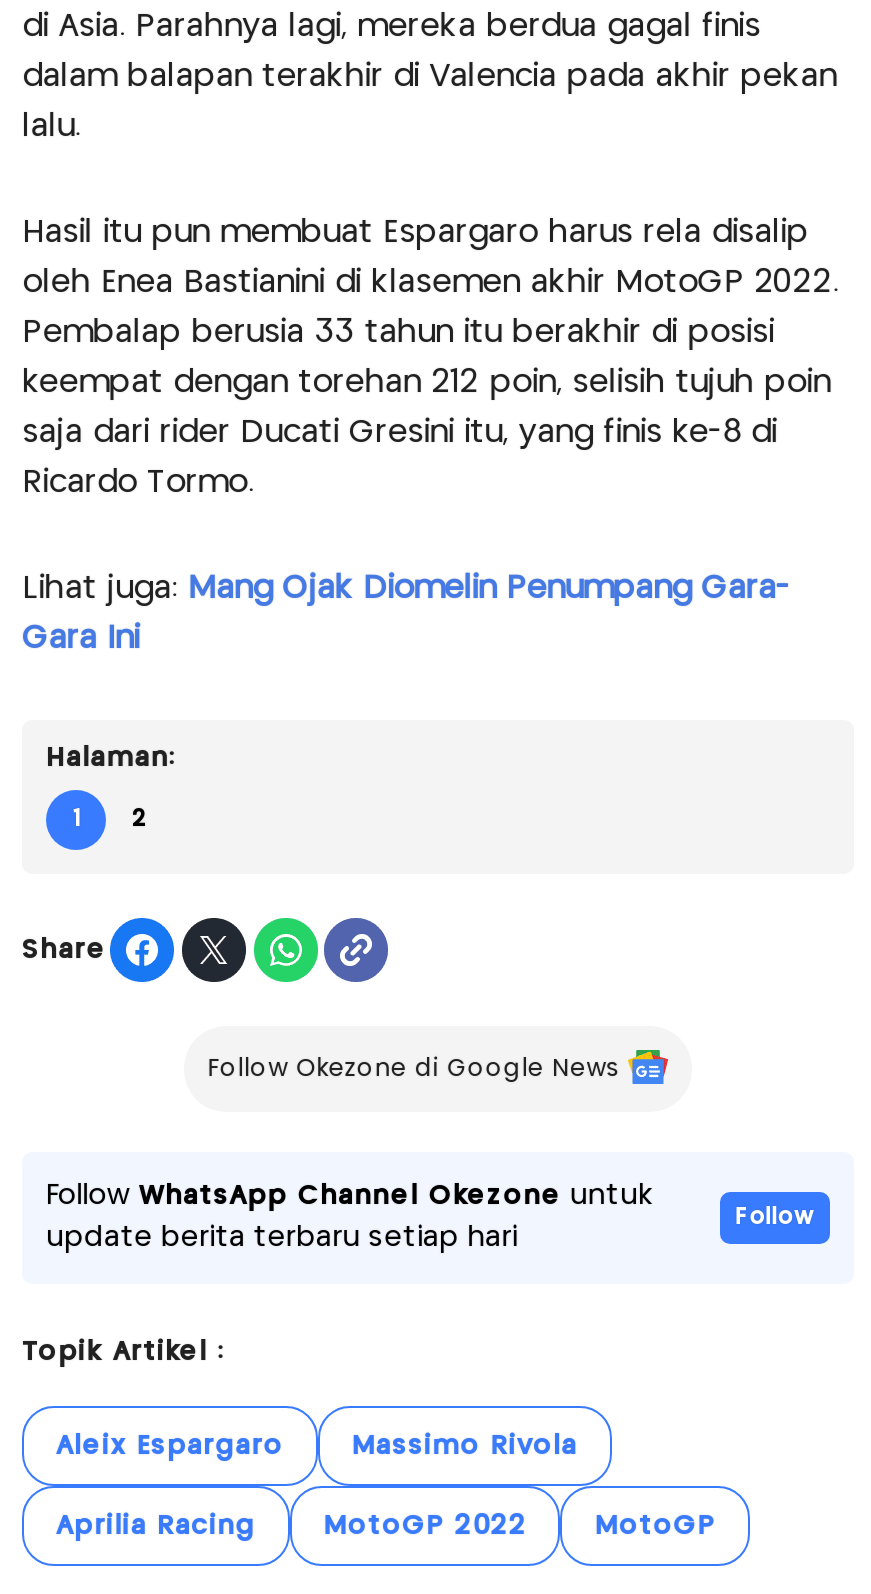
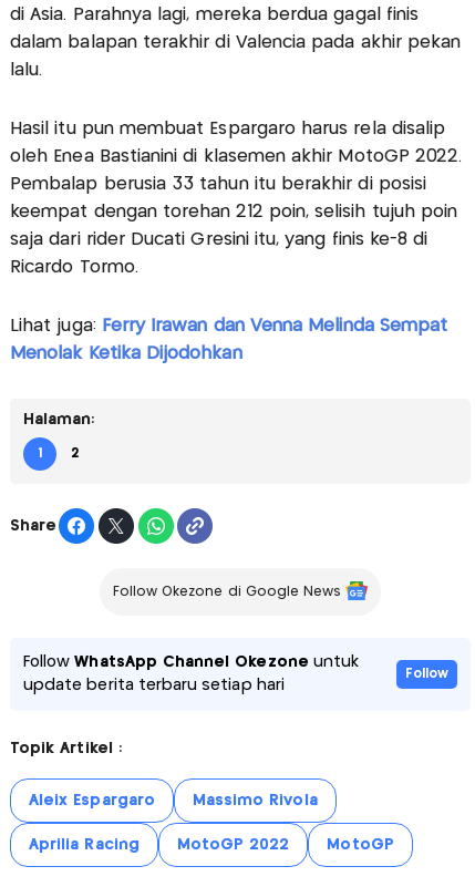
- Lihat juga: Mang Ojak Diomelin Penumpang Gara-
+ Lihat juga: Ferry Irawan dan Venna Melinda Sempat

- Gara Ini
+ Menolak Ketika Dijodohkan
